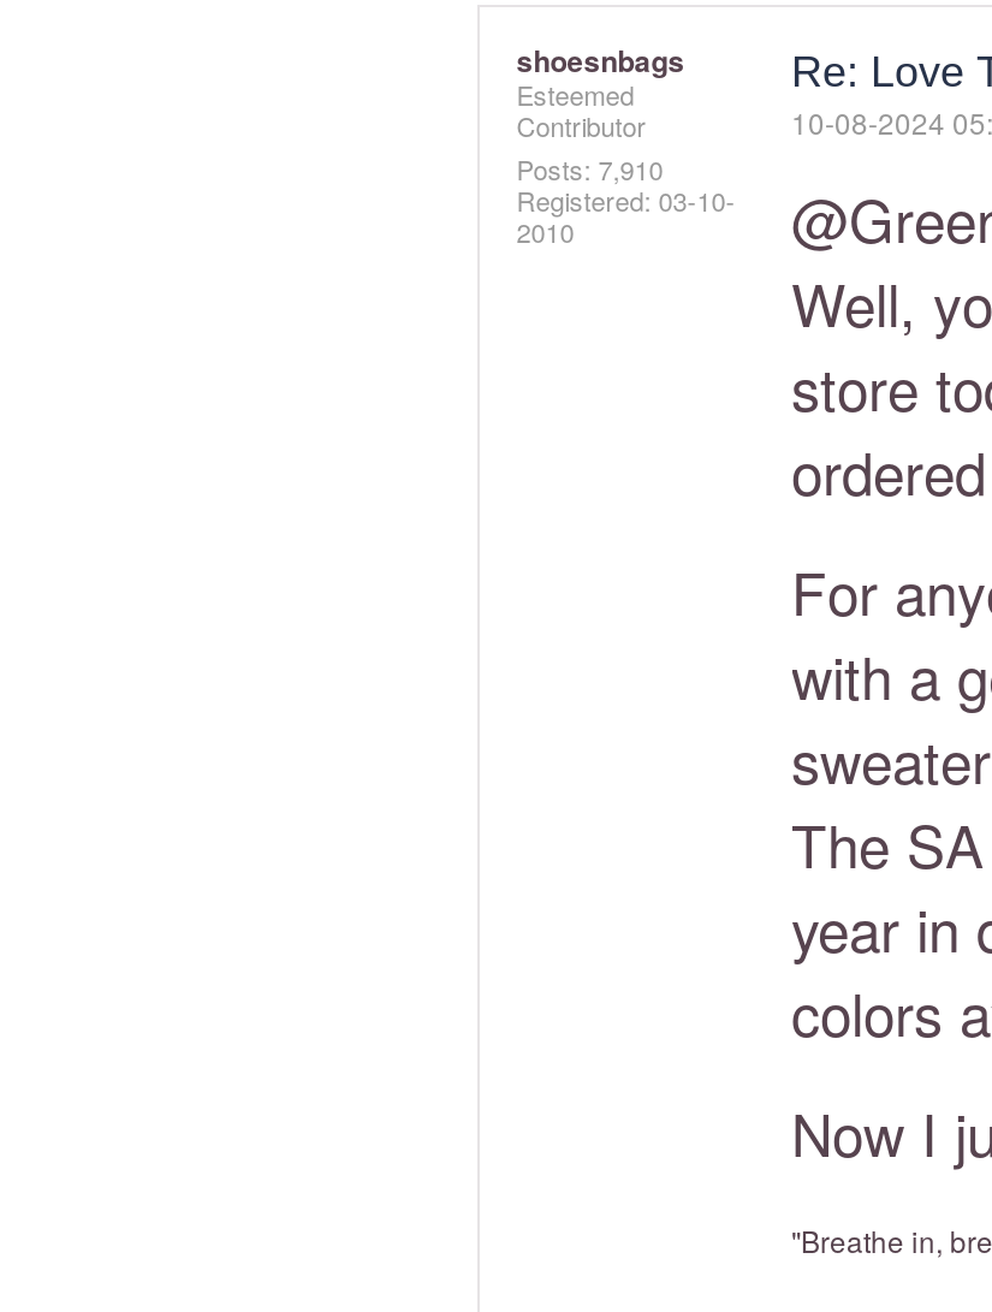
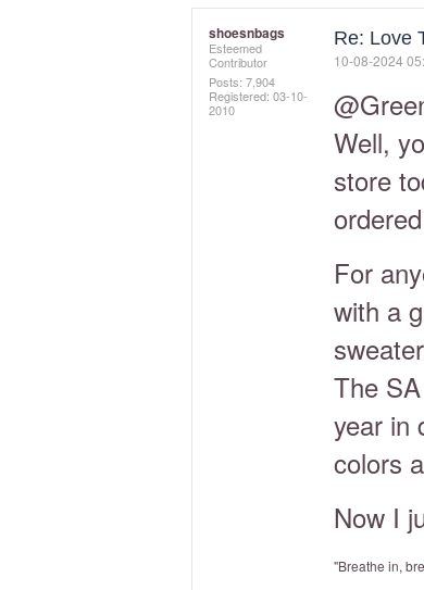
- Posts: 7,910
+ Posts: 7,904
